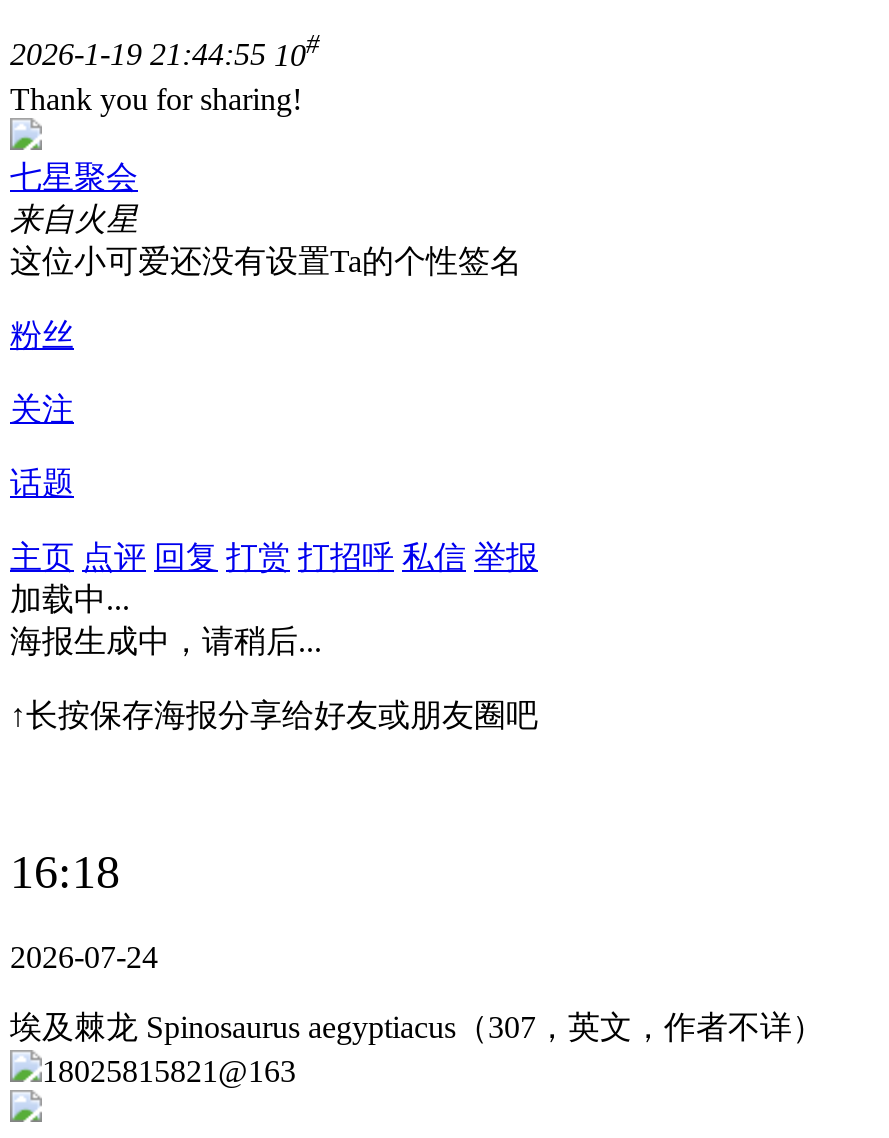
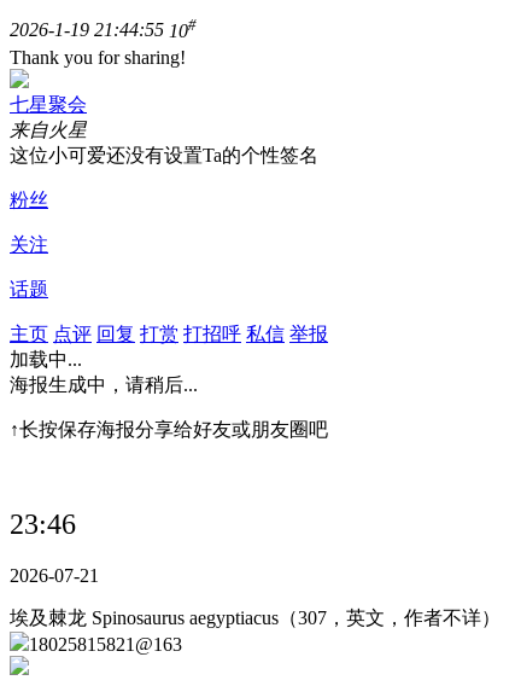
- 16:18
+ 23:46

- 2026-07-24
+ 2026-07-21
